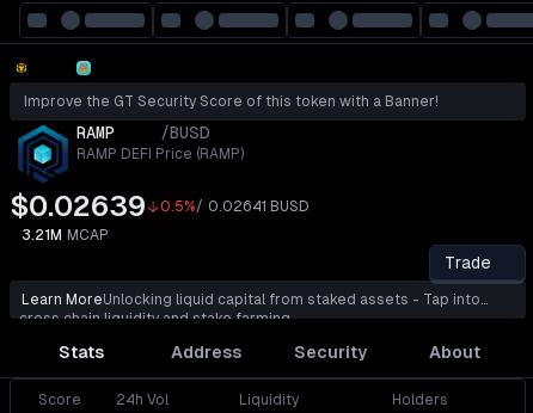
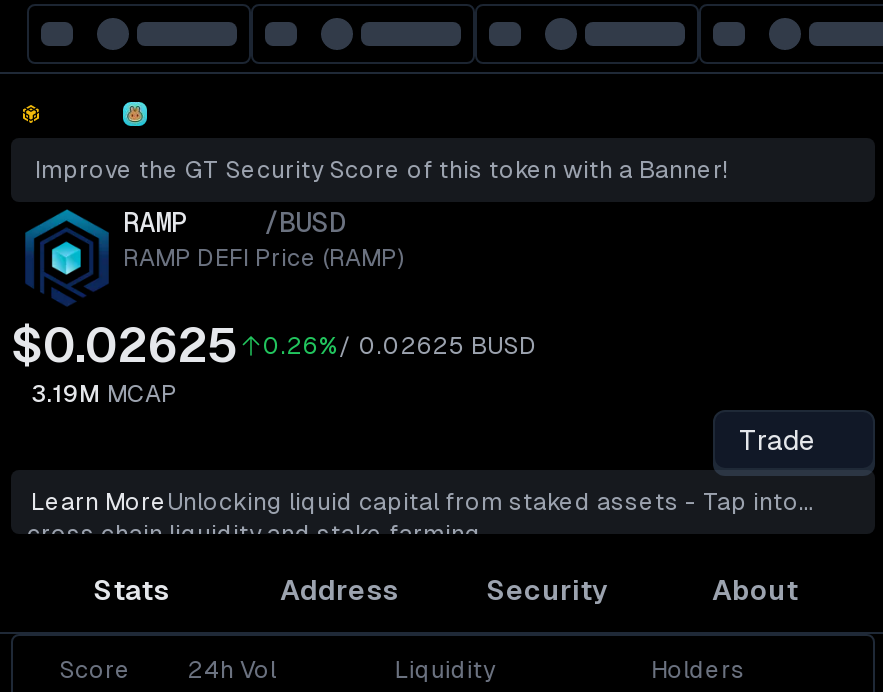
- $0.02639
+ $0.02625

- 0.5% / 0.02641 BUSD
+ 0.26% / 0.02625 BUSD

- 3.21M MCAP
+ 3.19M MCAP
